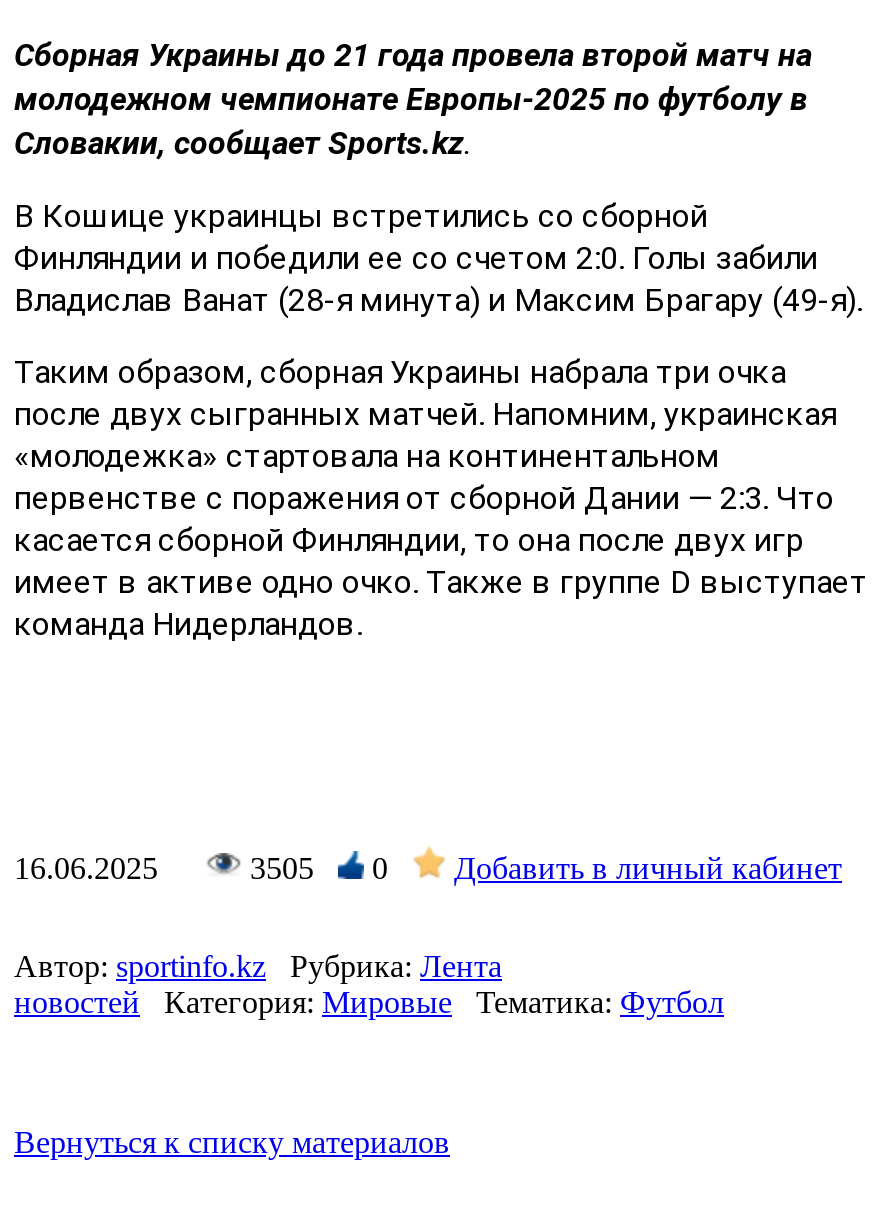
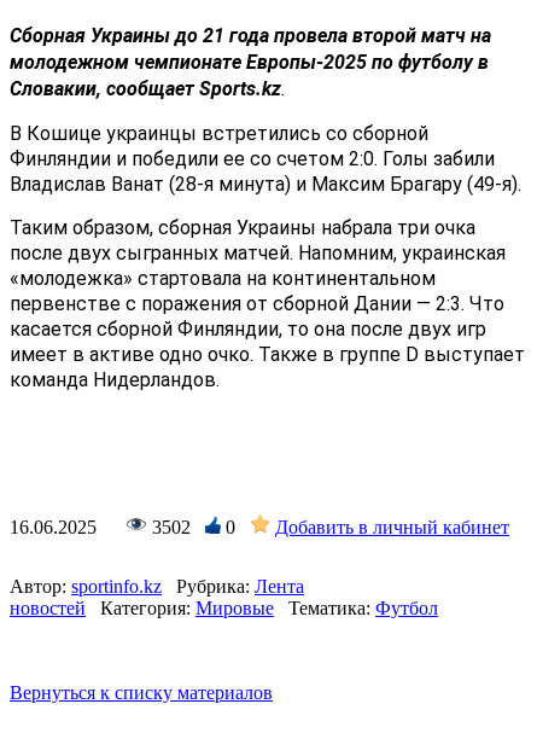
- 3505 0 Добавить в личный кабинет
+ 3502 0 Добавить в личный кабинет
